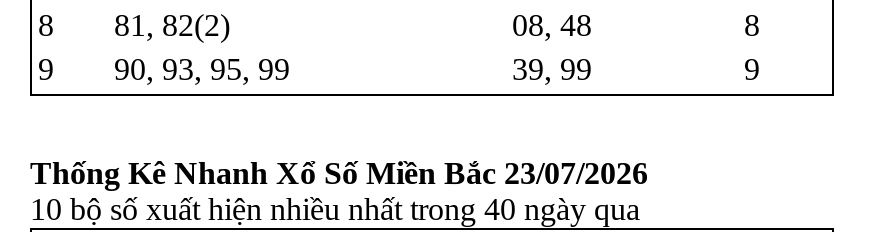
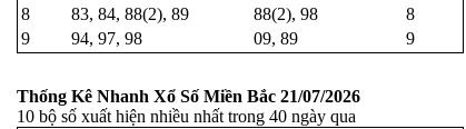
- 81, 82(2)
- 08, 48
+ 83, 84, 88(2), 89
+ 88(2), 98

- 90, 93, 95, 99
- 39, 99
+ 94, 97, 98
+ 09, 89

- Thống Kê Nhanh Xổ Số Miền Bắc 23/07/2026
+ Thống Kê Nhanh Xổ Số Miền Bắc 21/07/2026
